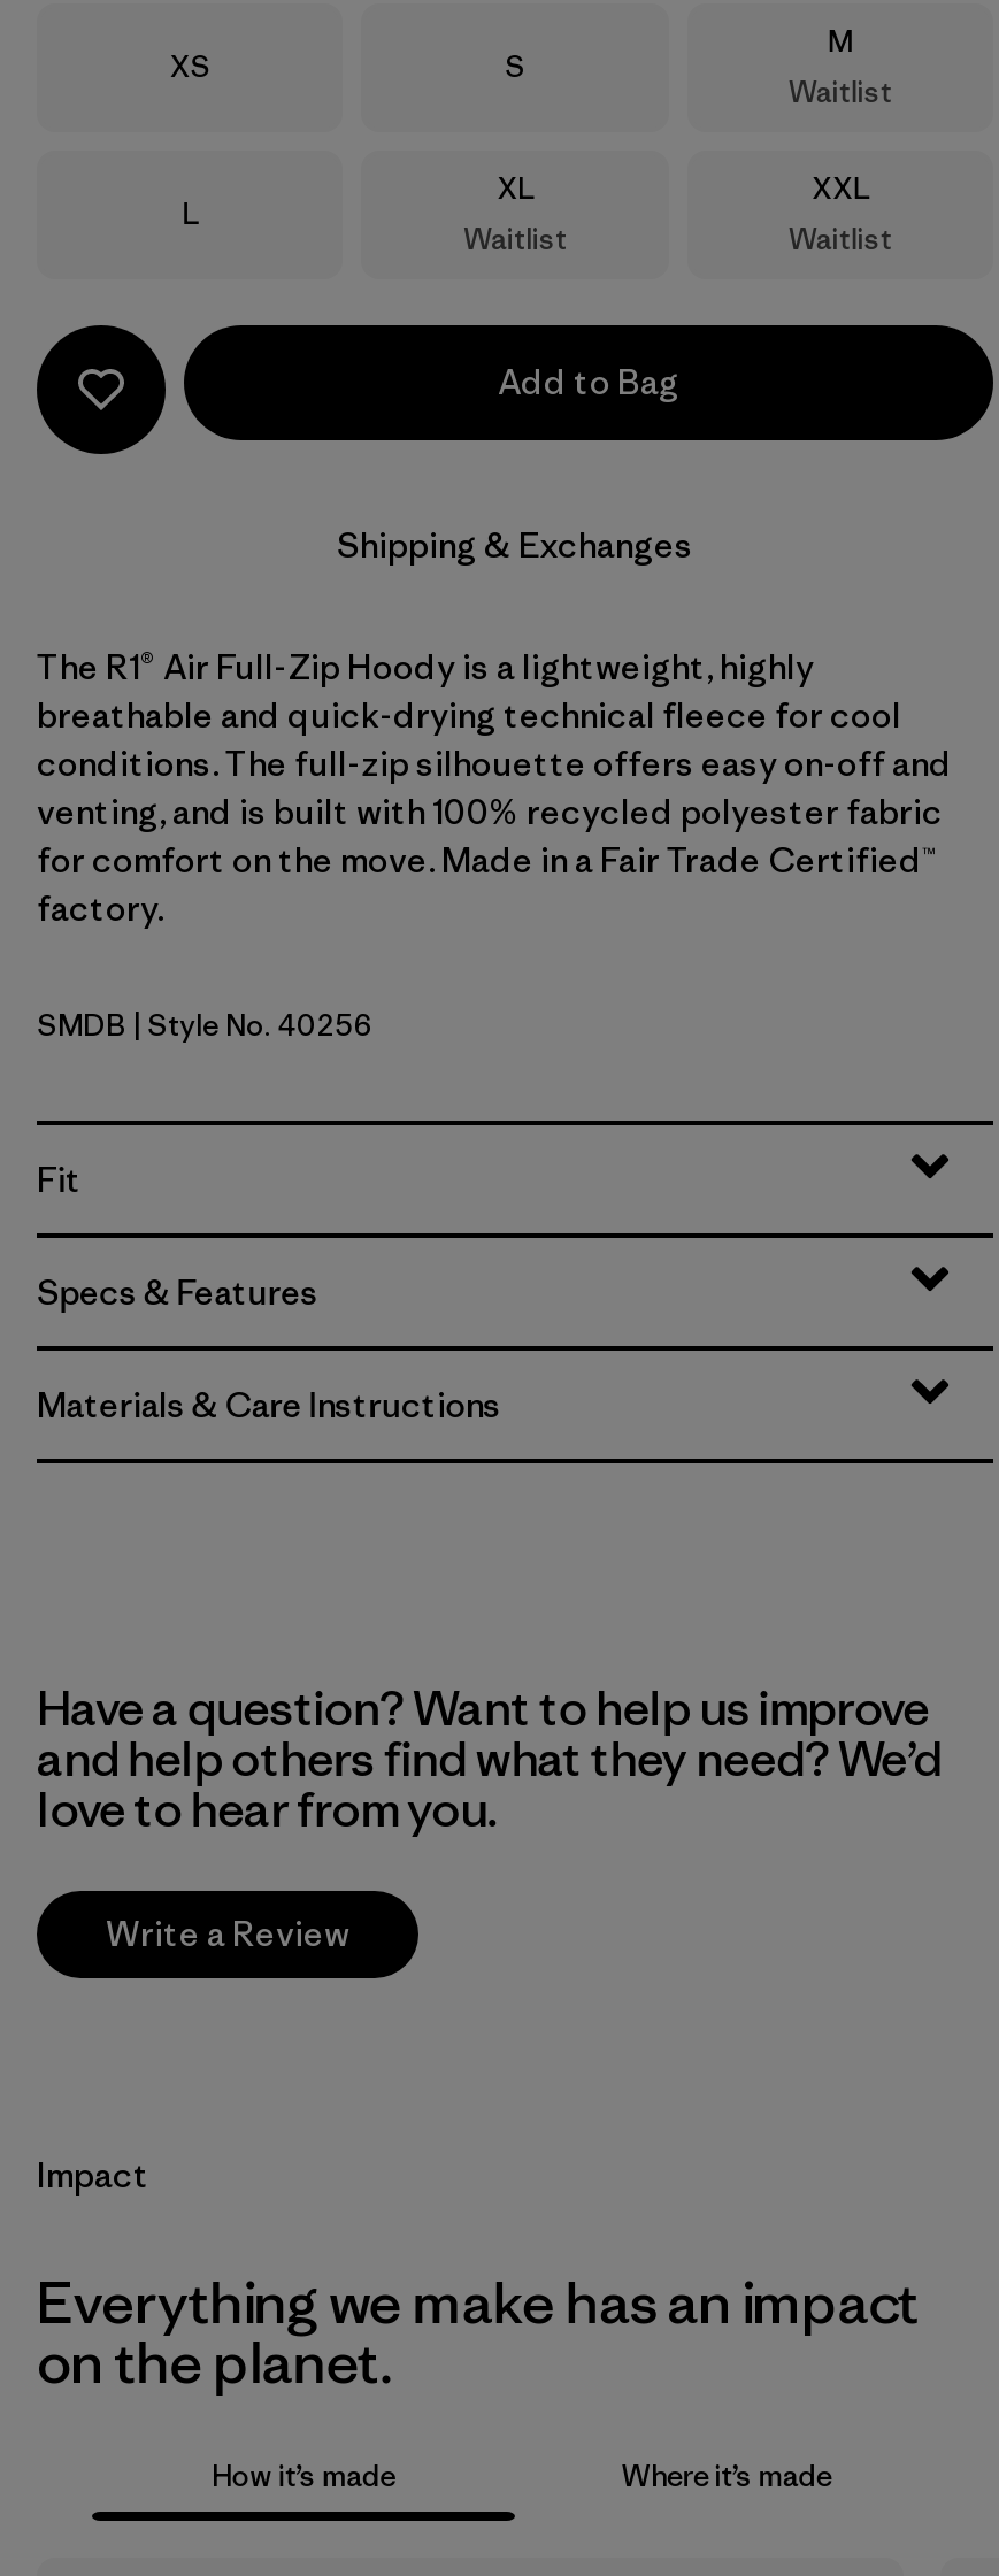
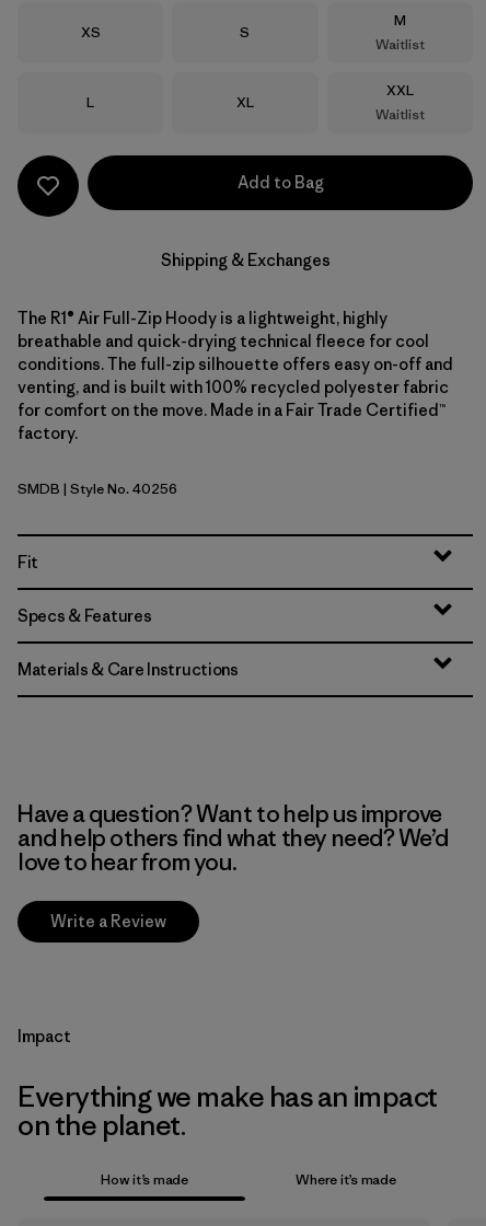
- Waitlist
